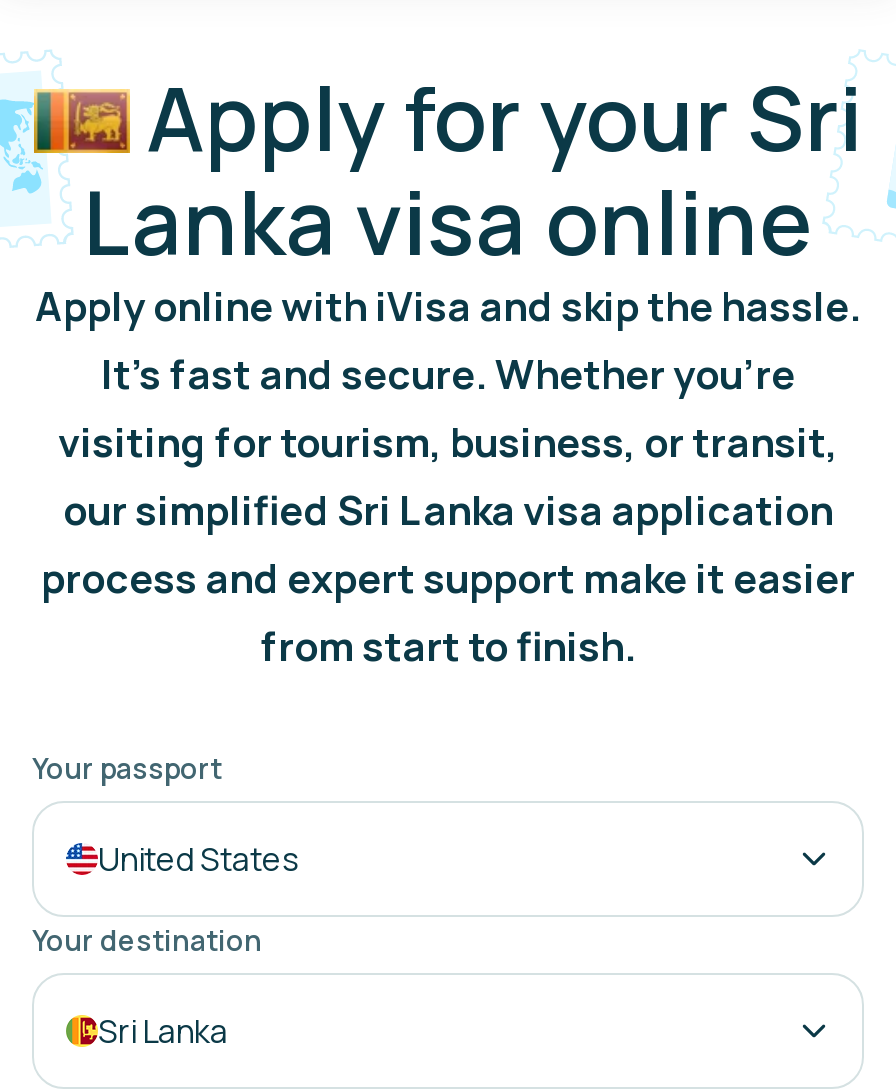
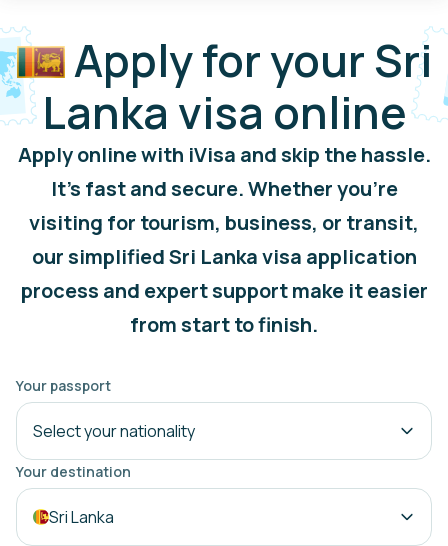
- United States
+ Select your nationality
